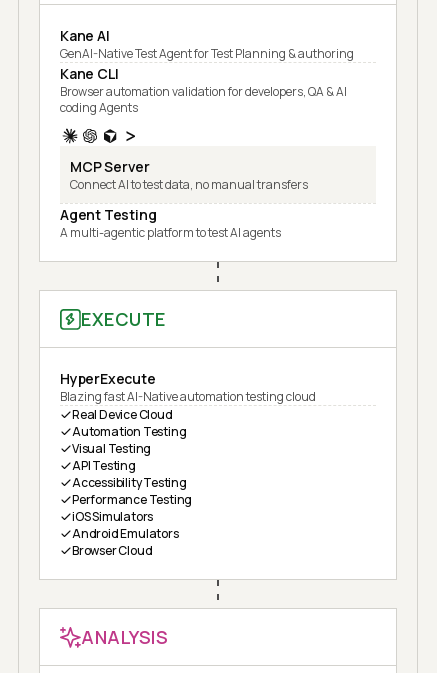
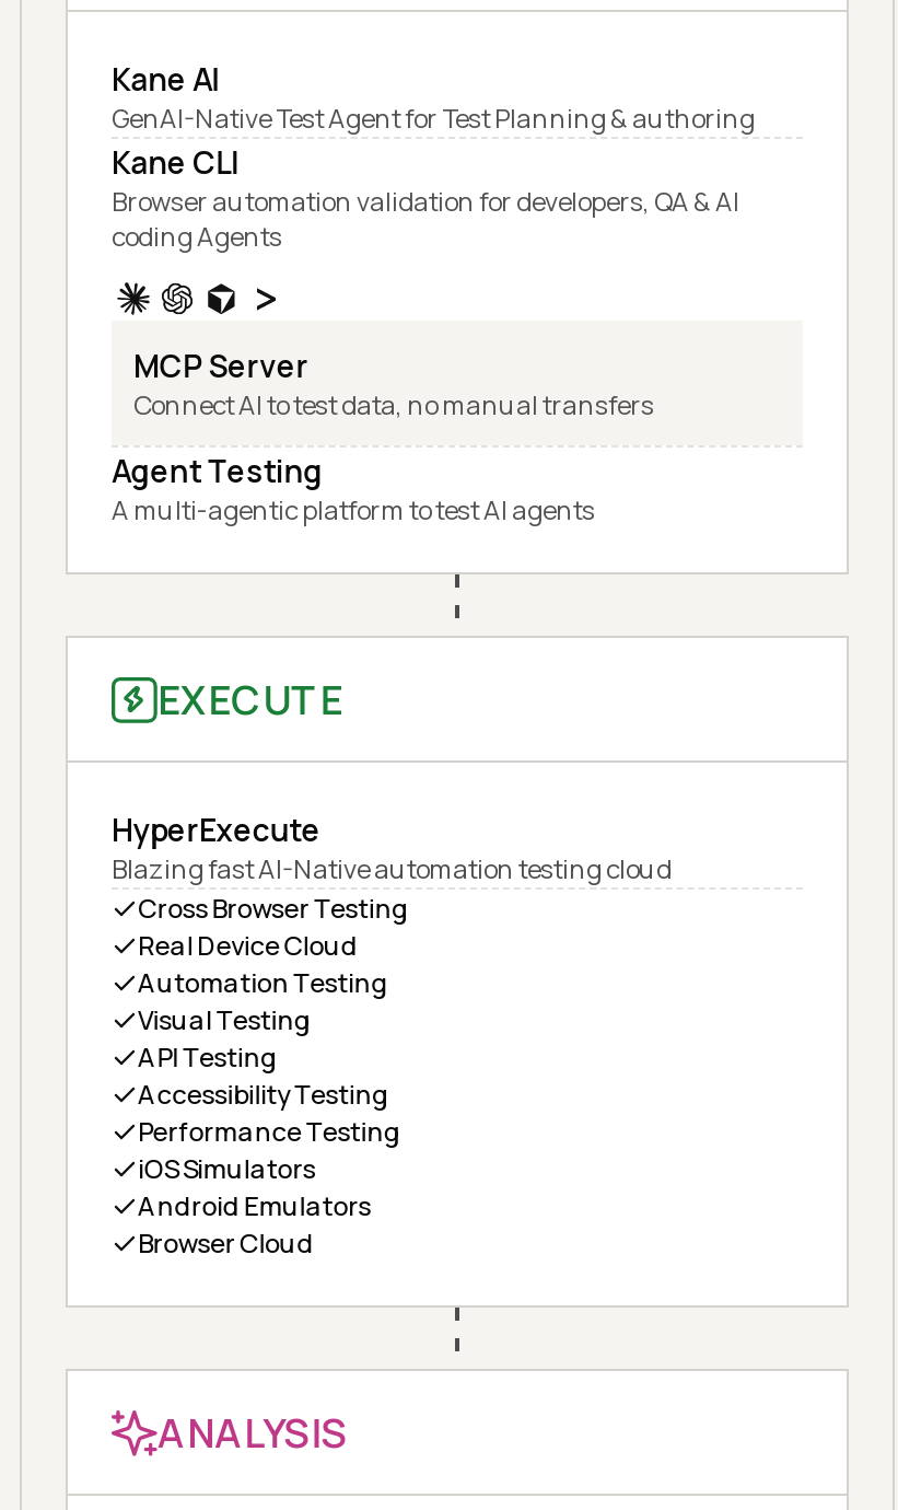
+ Cross Browser Testing
